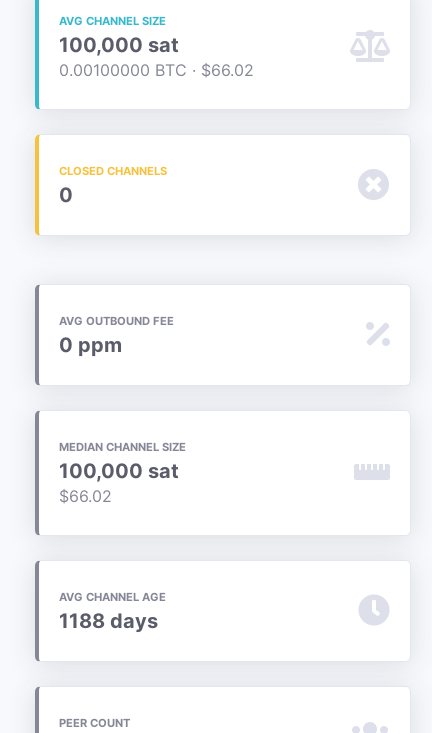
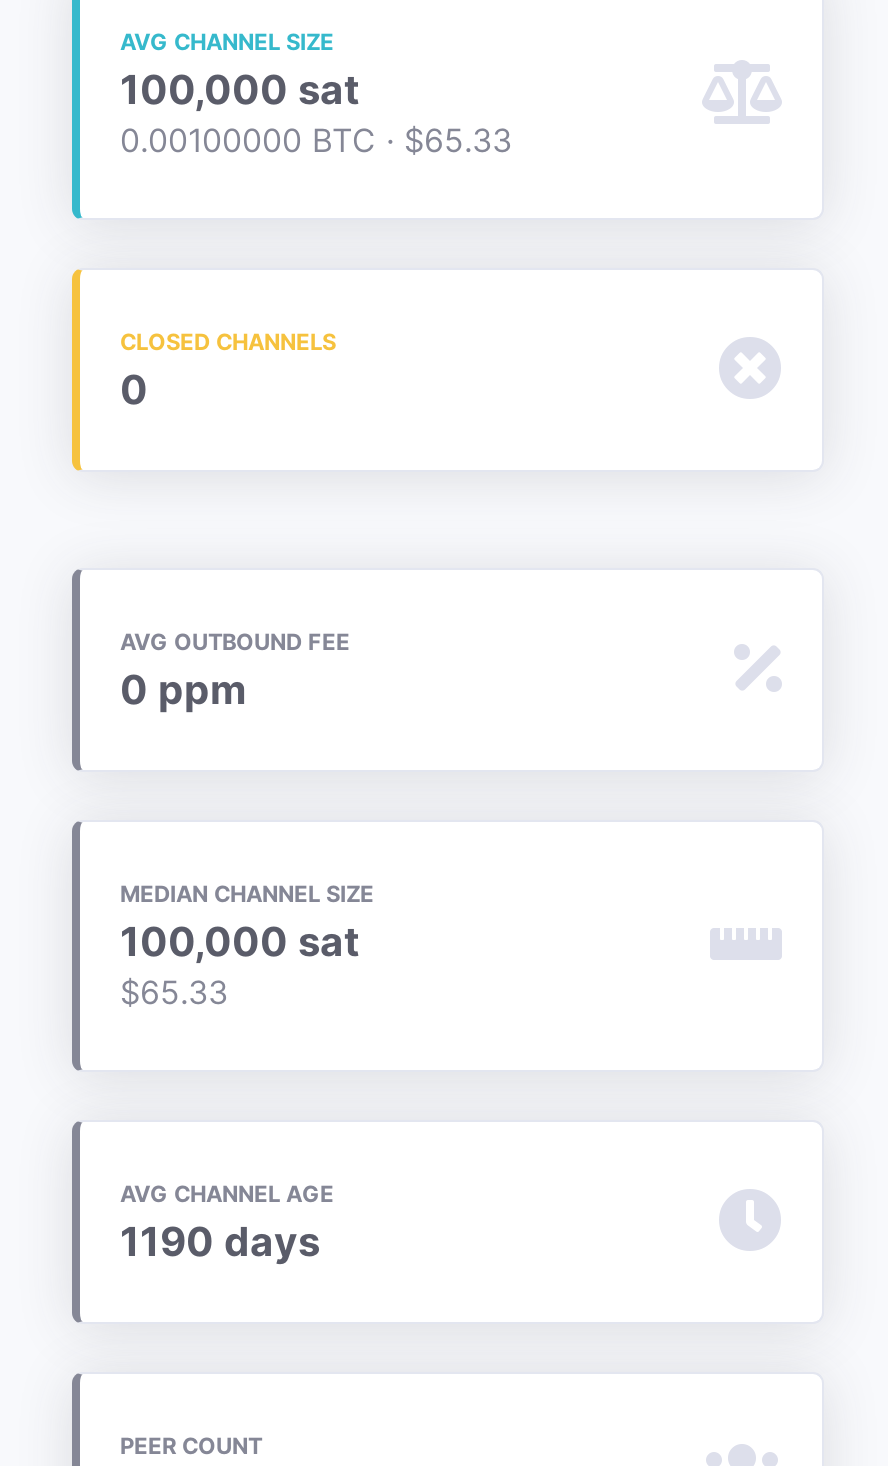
- 0.00100000 BTC · $66.02
+ 0.00100000 BTC · $65.33

- $66.02
+ $65.33

- 1188 days
+ 1190 days
